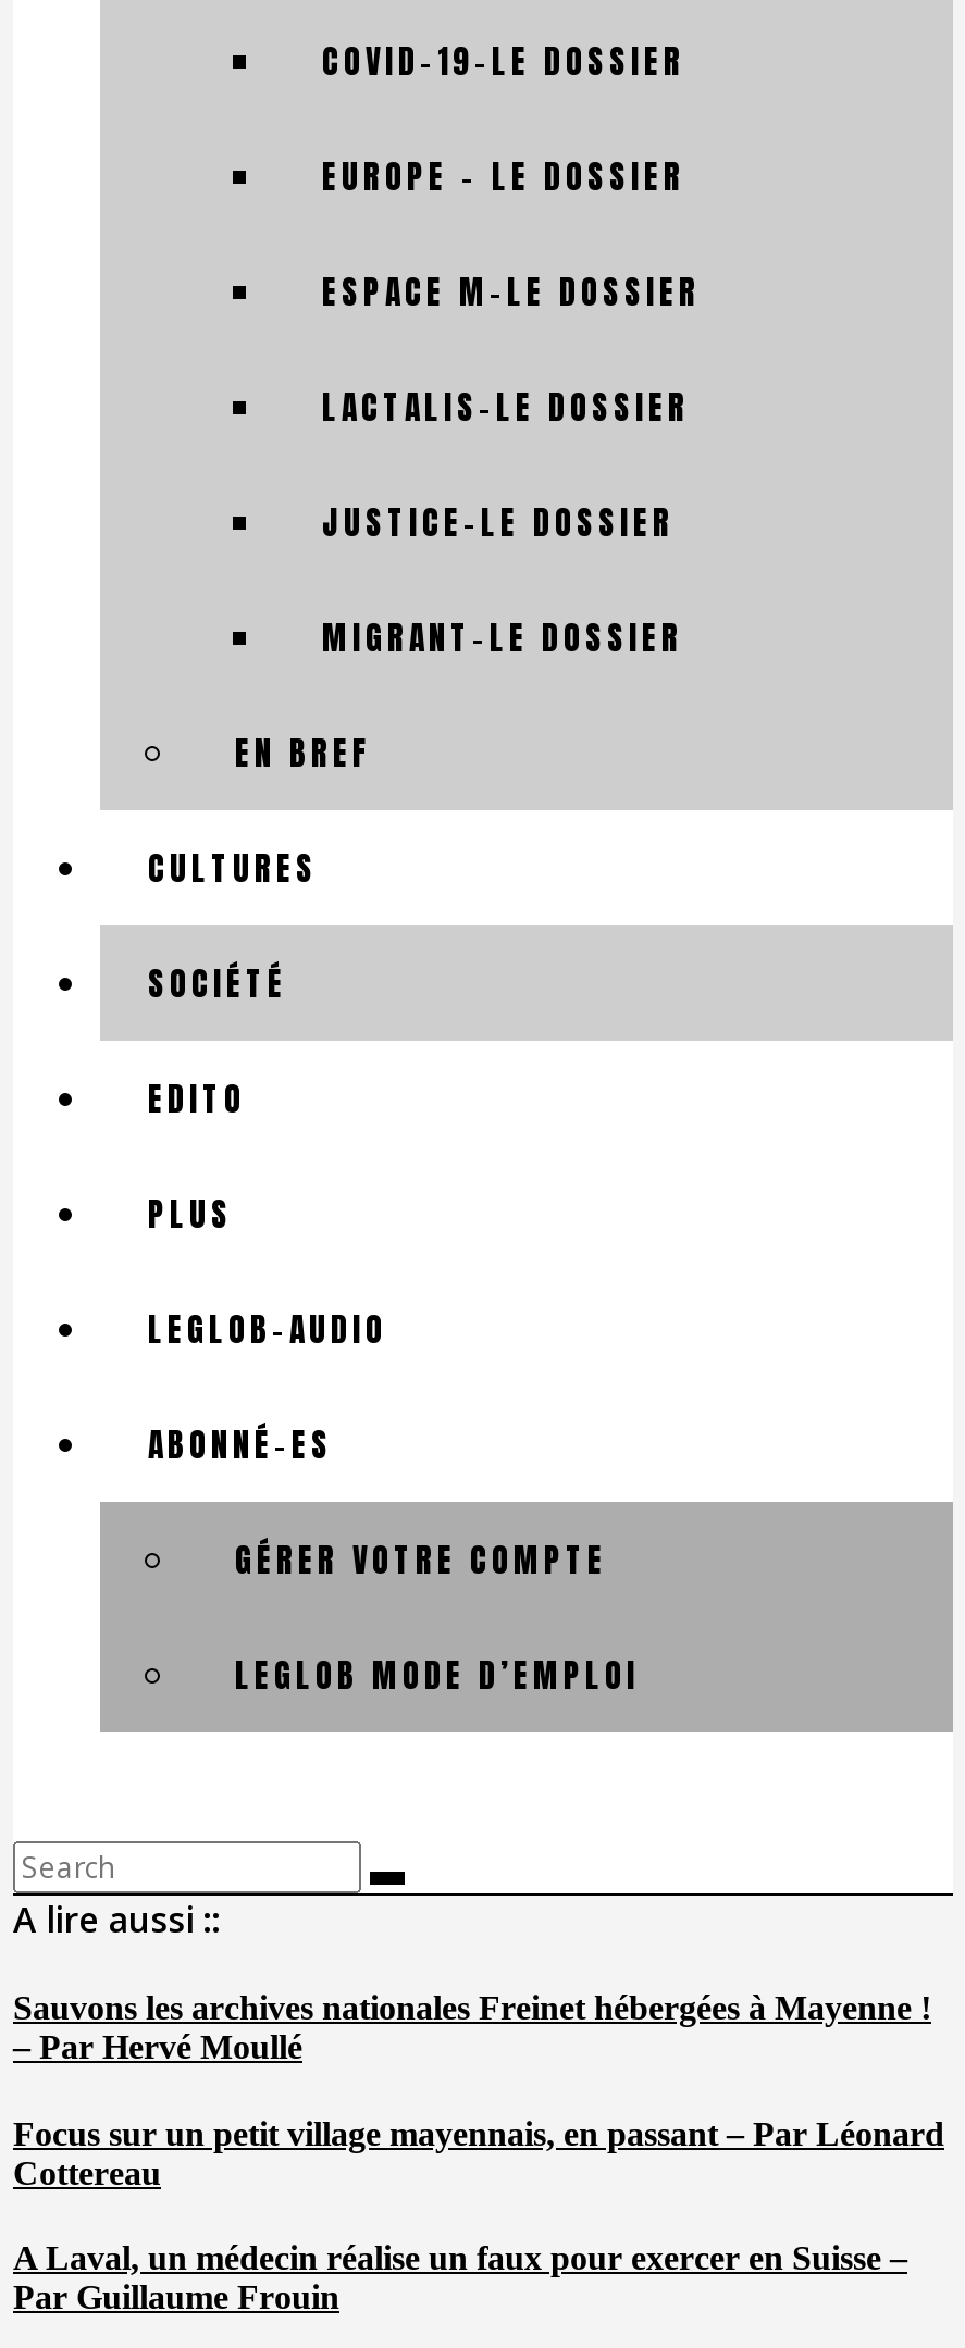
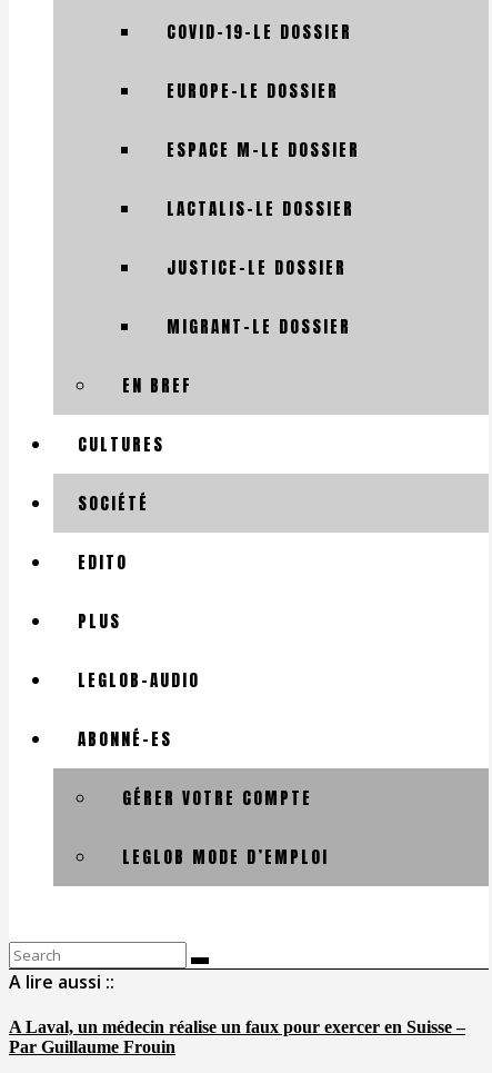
- EUROPE – LE DOSSIER
+ EUROPE-LE DOSSIER

- Sauvons les archives nationales Freinet hébergées à Mayenne !
- – Par Hervé Moullé
- Focus sur un petit village mayennais, en passant – Par Léonard
- Cottereau
